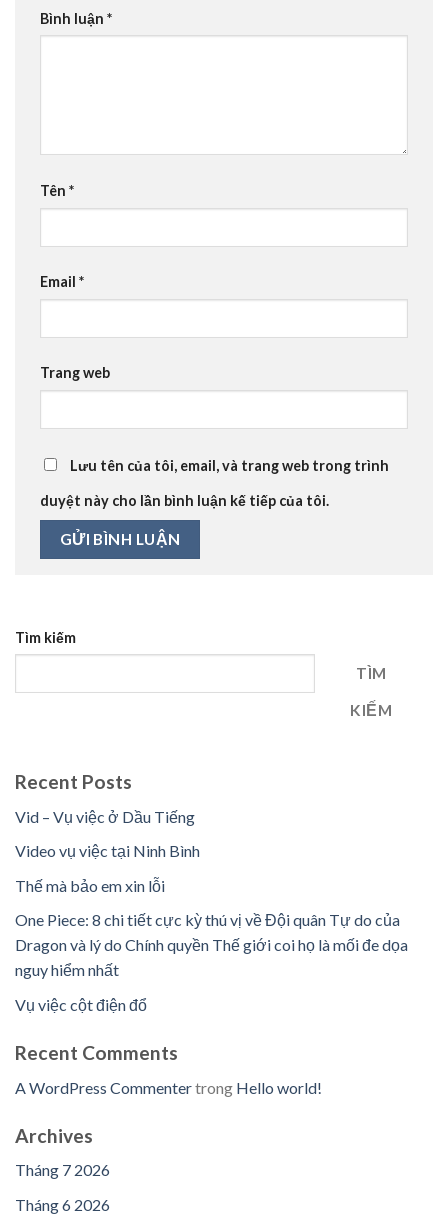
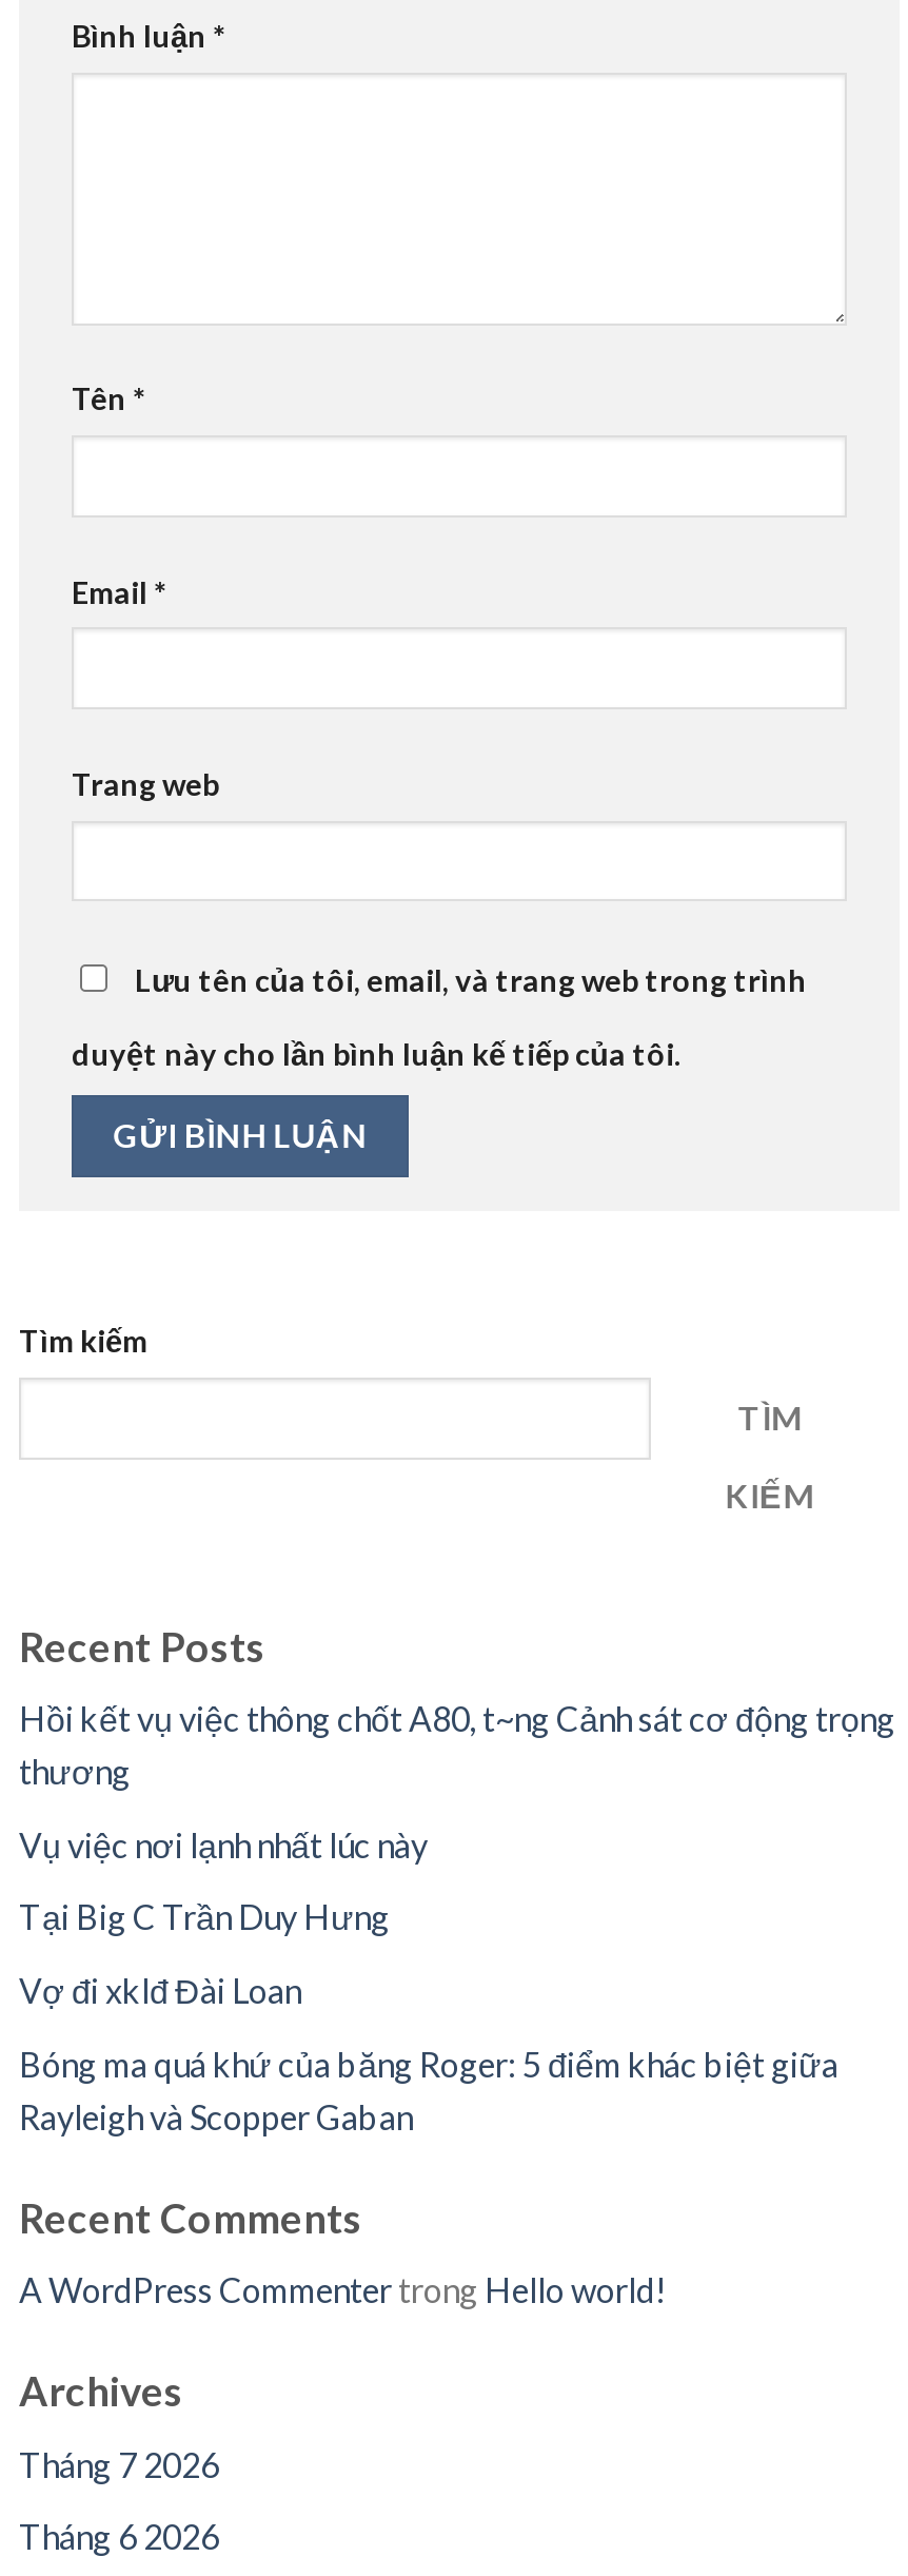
- Vid – Vụ việc ở Dầu Tiếng
+ Hồi kết vụ việc thông chốt A80, t~ng Cảnh sát cơ động trọng
+ thương

- Video vụ việc tại Ninh Bình
+ Vụ việc nơi lạnh nhất lúc này

- Thế mà bảo em xin lỗi
+ Tại Big C Trần Duy Hưng

- One Piece: 8 chi tiết cực kỳ thú vị về Đội quân Tự do của
- Dragon và lý do Chính quyền Thế giới coi họ là mối đe dọa
- nguy hiểm nhất
+ Vợ đi xklđ Đài Loan

- Vụ việc cột điện đổ
+ Bóng ma quá khứ của băng Roger: 5 điểm khác biệt giữa
+ Rayleigh và Scopper Gaban
